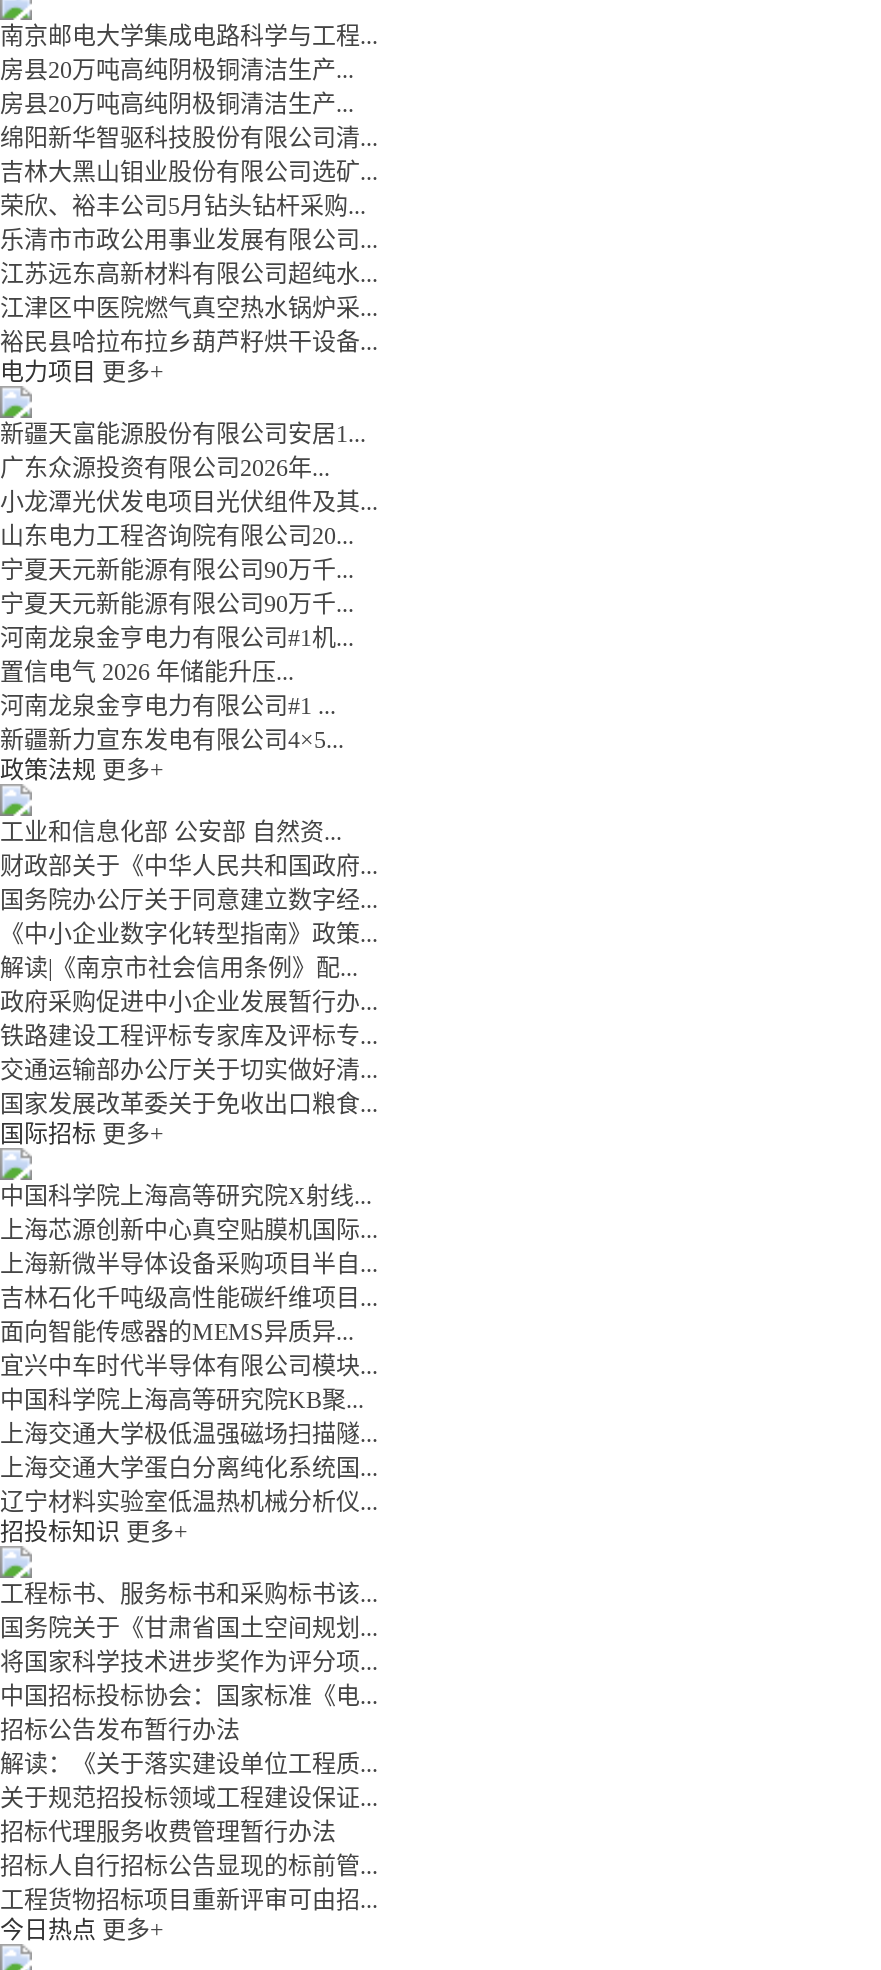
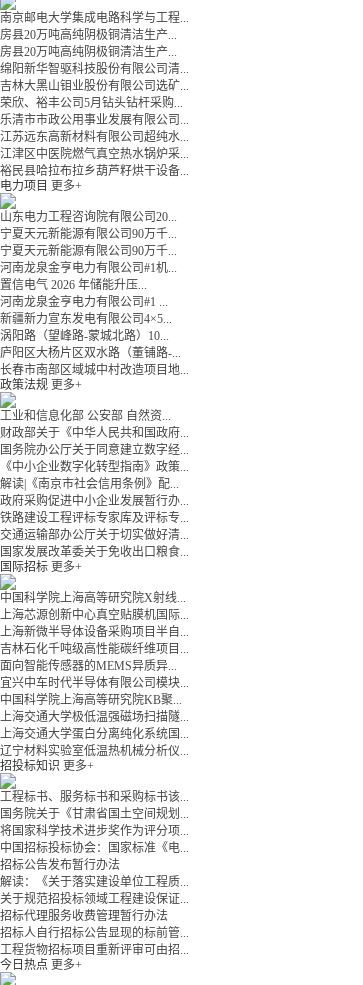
- 新疆天富能源股份有限公司安居1...
- 广东众源投资有限公司2026年...
- 小龙潭光伏发电项目光伏组件及其...

moved up: 山东电力工程咨询院有限公司20... | 宁夏天元新能源有限公司90万千... | 宁夏天元新能源有限公司90万千... | 河南龙泉金亨电力有限公司#1机... | 置信电气 2026 年储能升压... | 河南龙泉金亨电力有限公司#1 ... | 新疆新力宣东发电有限公司4×5...

+ 涡阳路（望峰路-蒙城北路）10...
+ 庐阳区大杨片区双水路（董铺路-...
+ 长春市南部区域城中村改造项目地...
